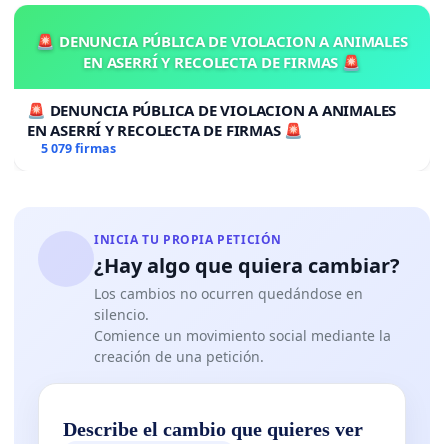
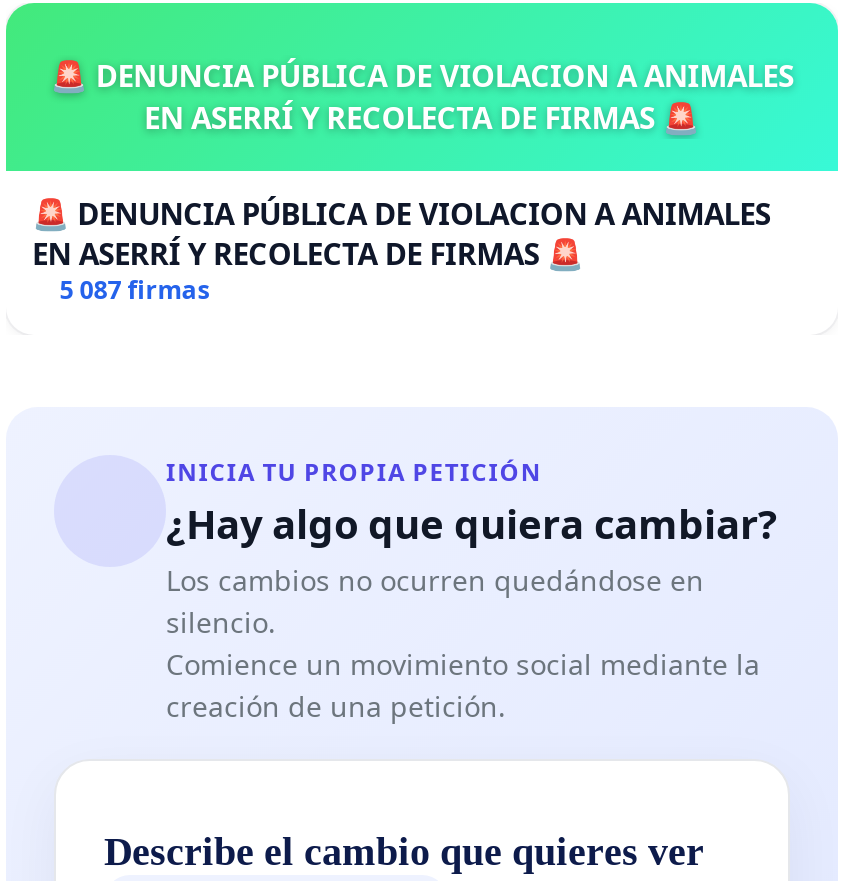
- 5 079 firmas
+ 5 087 firmas
